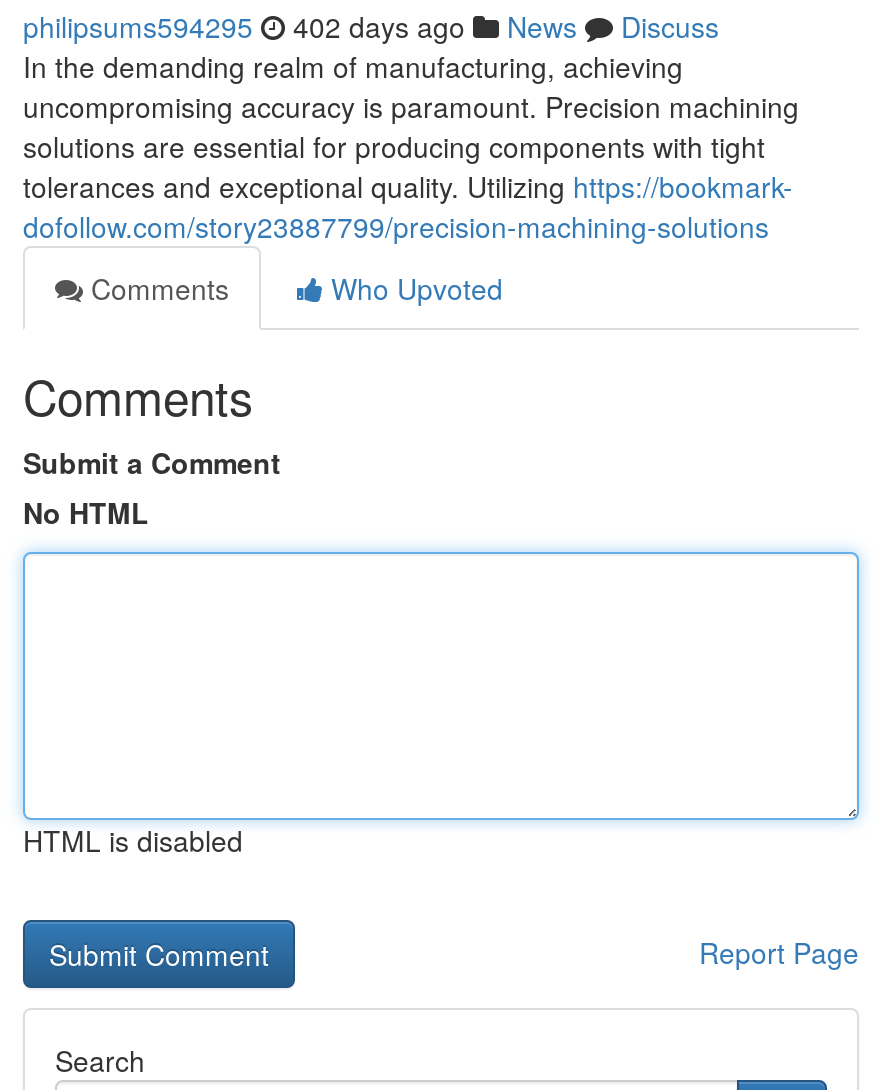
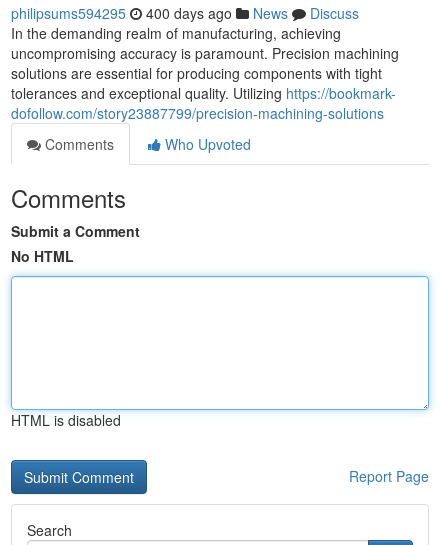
- philipsums594295 402 days ago News Discuss
+ philipsums594295 400 days ago News Discuss
